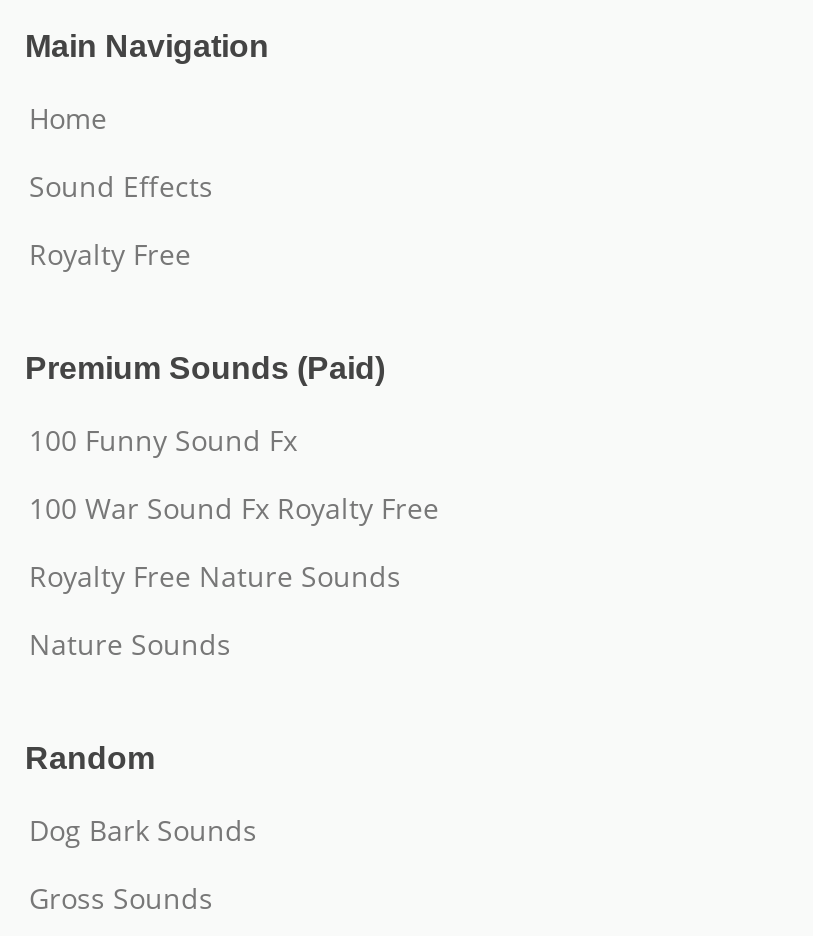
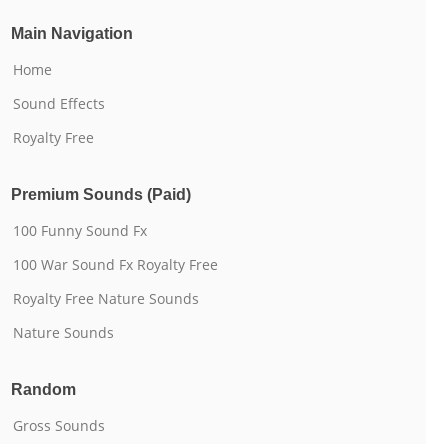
- Dog Bark Sounds
